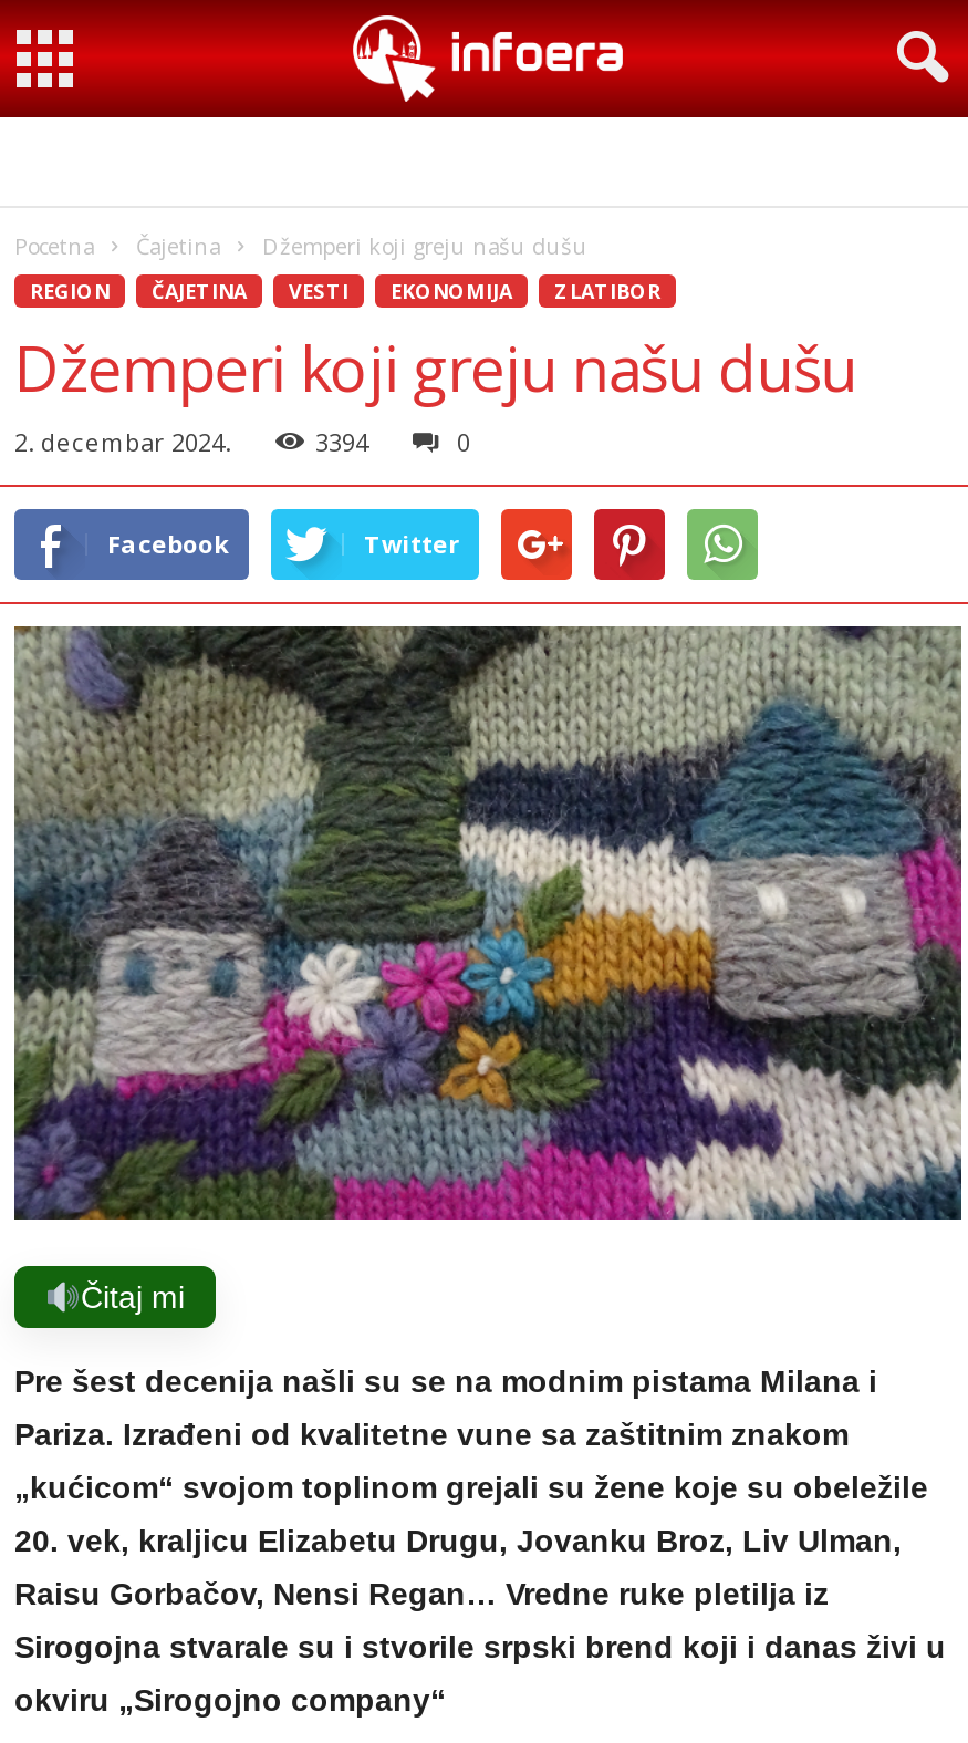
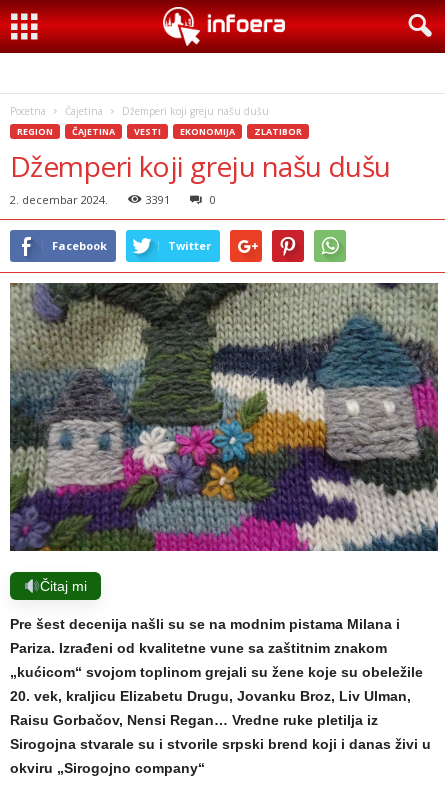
- 3394
+ 3391
